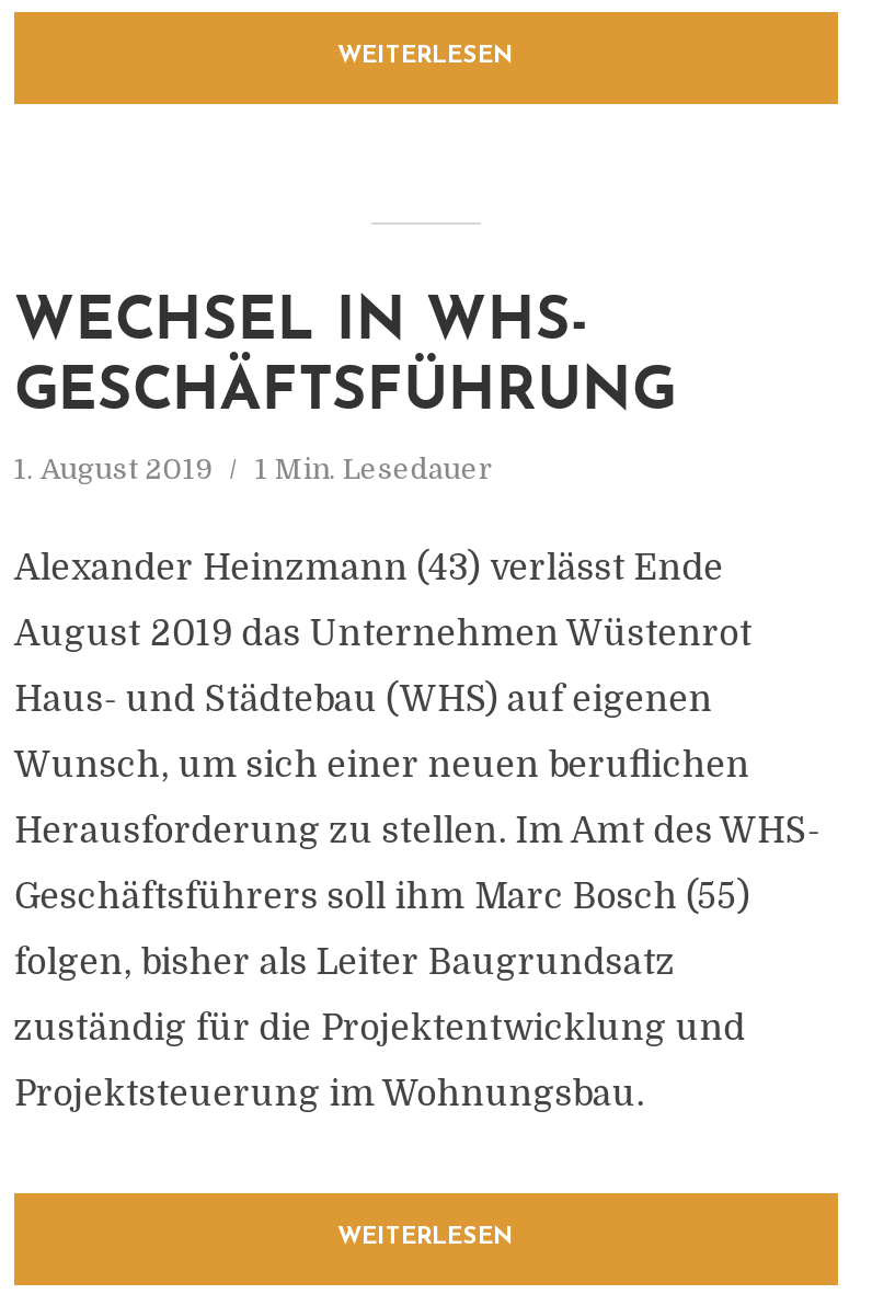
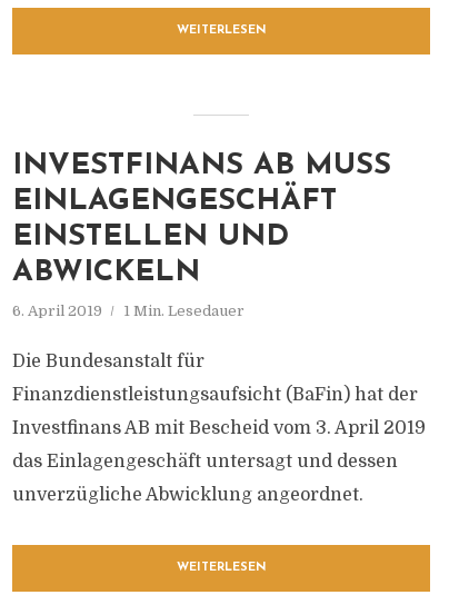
- WECHSEL IN WHS-
- GESCHÄFTSFÜHRUNG
+ INVESTFINANS AB MUSS
+ EINLAGENGESCHÄFT
+ EINSTELLEN UND
+ ABWICKELN

- 1. August 2019 1 Min. Lesedauer
+ 6. April 2019 1 Min. Lesedauer

moved down: 1 Min. Lesedauer

- Alexander Heinzmann (43) verlässt Ende
- August 2019 das Unternehmen Wüstenrot
- Haus- und Städtebau (WHS) auf eigenen
- Wunsch, um sich einer neuen beruflichen
- Herausforderung zu stellen. Im Amt des WHS-
- Geschäftsführers soll ihm Marc Bosch (55)
- folgen, bisher als Leiter Baugrundsatz
- zuständig für die Projektentwicklung und
- Projektsteuerung im Wohnungsbau.
+ Die Bundesanstalt für
+ Finanzdienstleistungsaufsicht (BaFin) hat der
+ Investfinans AB mit Bescheid vom 3. April 2019
+ das Einlagengeschäft untersagt und dessen
+ unverzügliche Abwicklung angeordnet.
